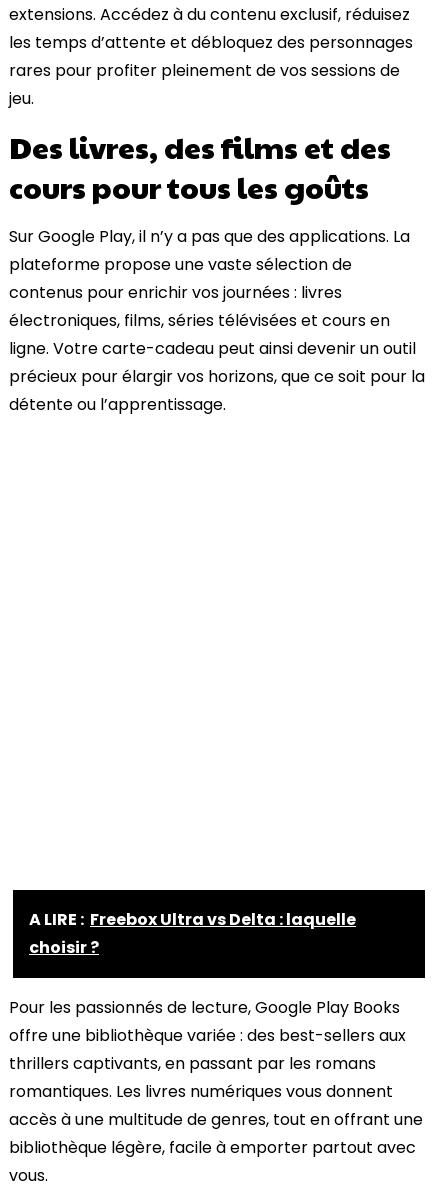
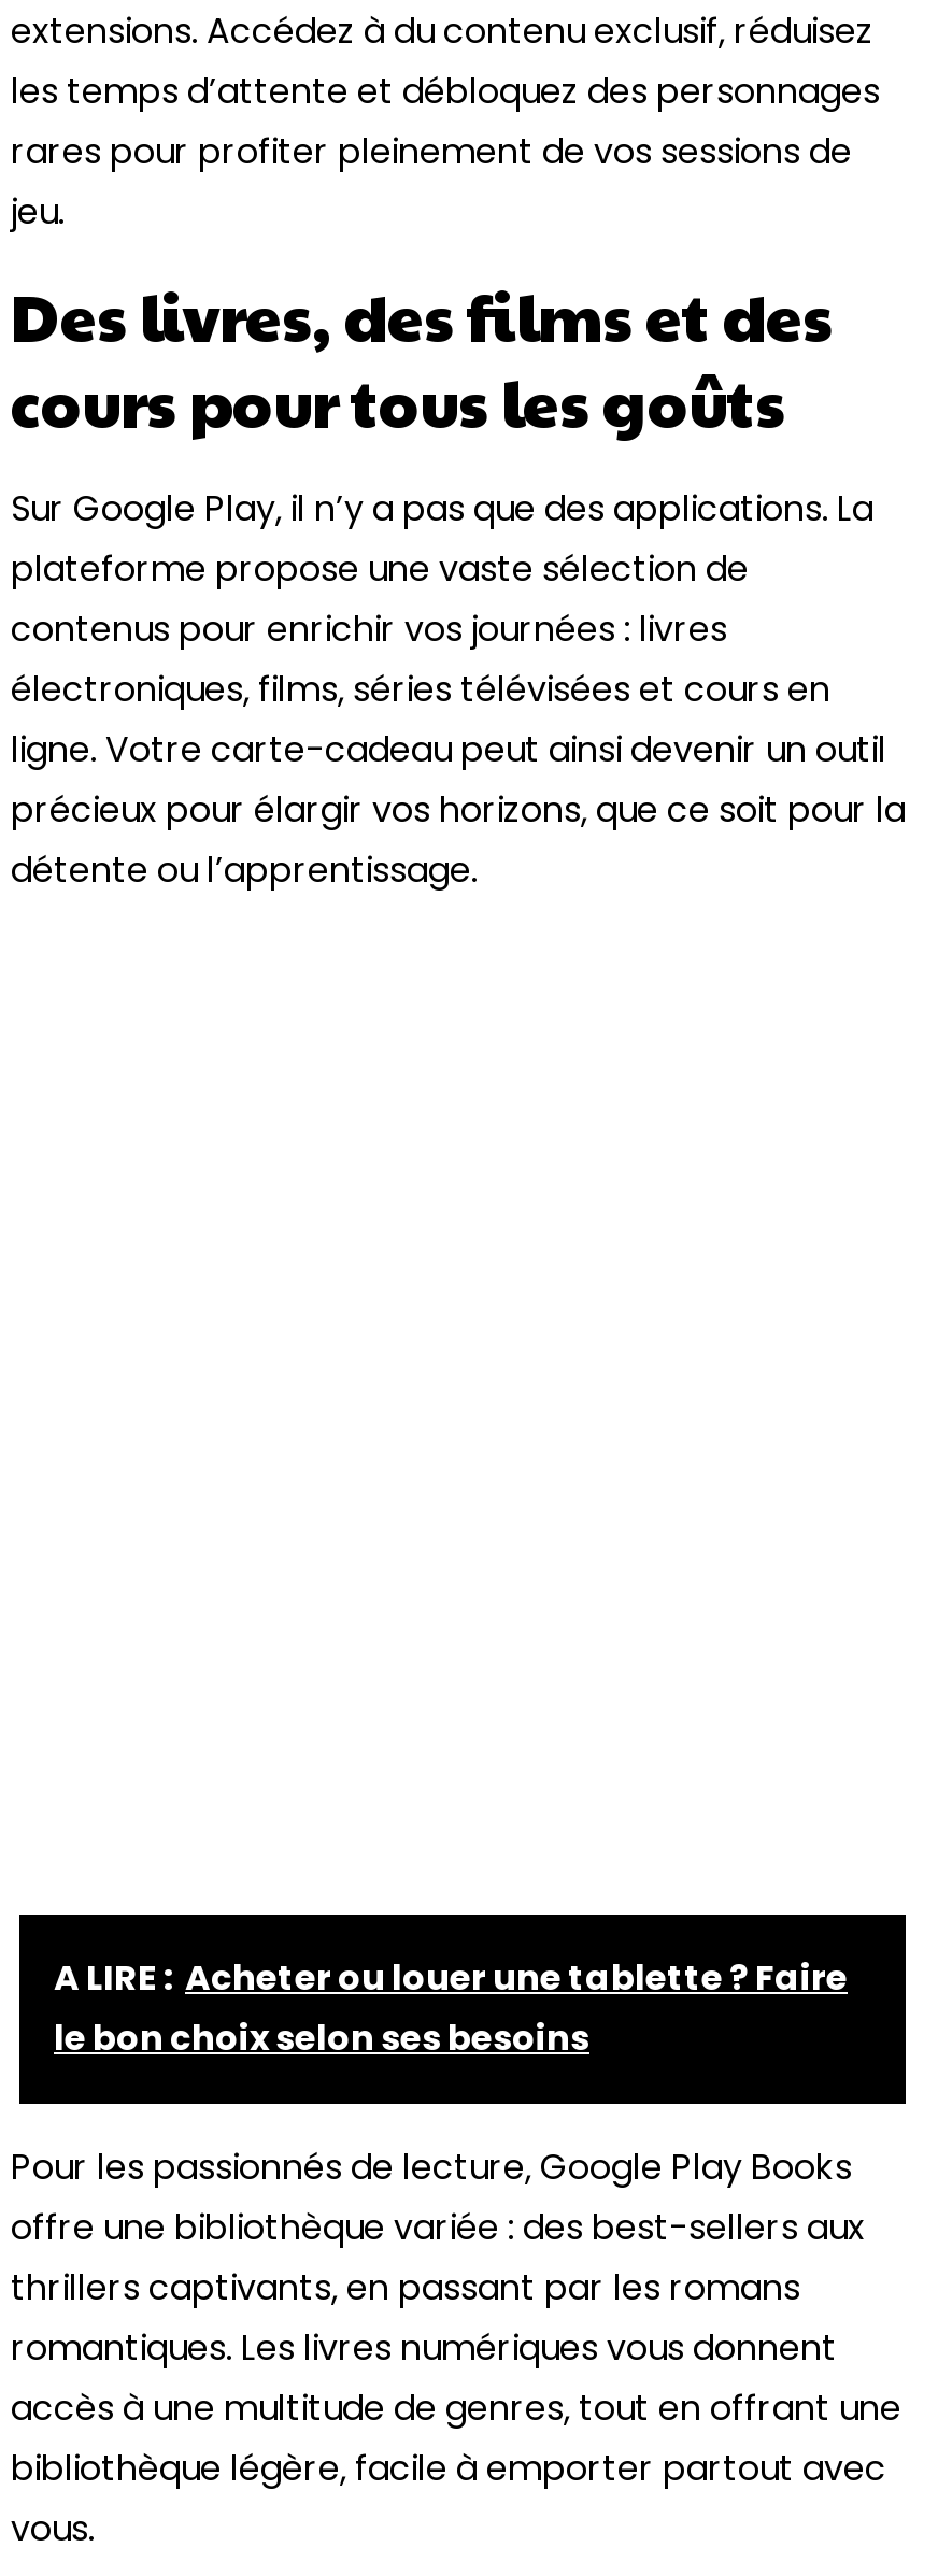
- A LIRE : Freebox Ultra vs Delta : laquelle
- choisir ?
+ A LIRE : Acheter ou louer une tablette ? Faire
+ le bon choix selon ses besoins
